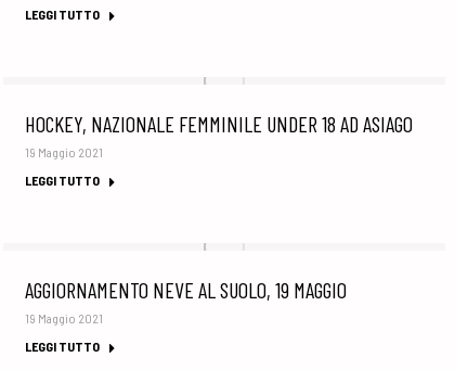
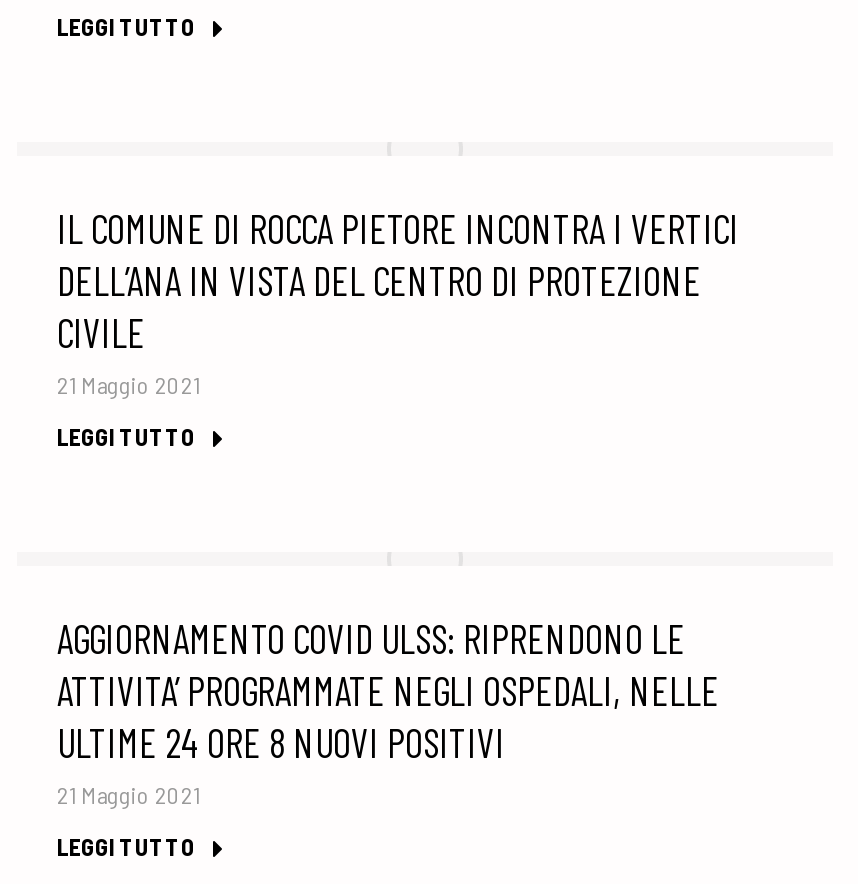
- HOCKEY, NAZIONALE FEMMINILE UNDER 18 AD ASIAGO
- 19 Maggio 2021
+ IL COMUNE DI ROCCA PIETORE INCONTRA I VERTICI
+ DELL’ANA IN VISTA DEL CENTRO DI PROTEZIONE
+ CIVILE
+ 21 Maggio 2021

- AGGIORNAMENTO NEVE AL SUOLO, 19 MAGGIO
- 19 Maggio 2021
+ AGGIORNAMENTO COVID ULSS: RIPRENDONO LE
+ ATTIVITA’ PROGRAMMATE NEGLI OSPEDALI, NELLE
+ ULTIME 24 ORE 8 NUOVI POSITIVI
+ 21 Maggio 2021
